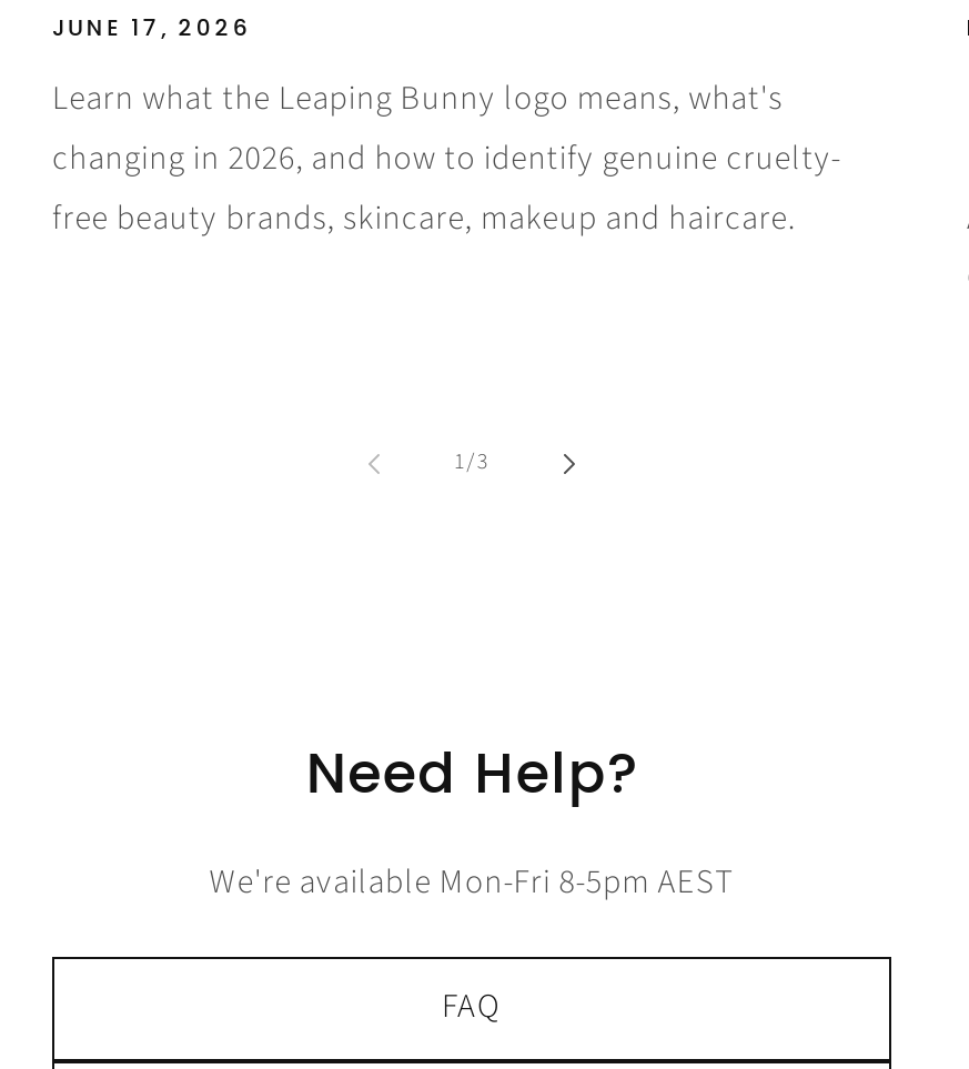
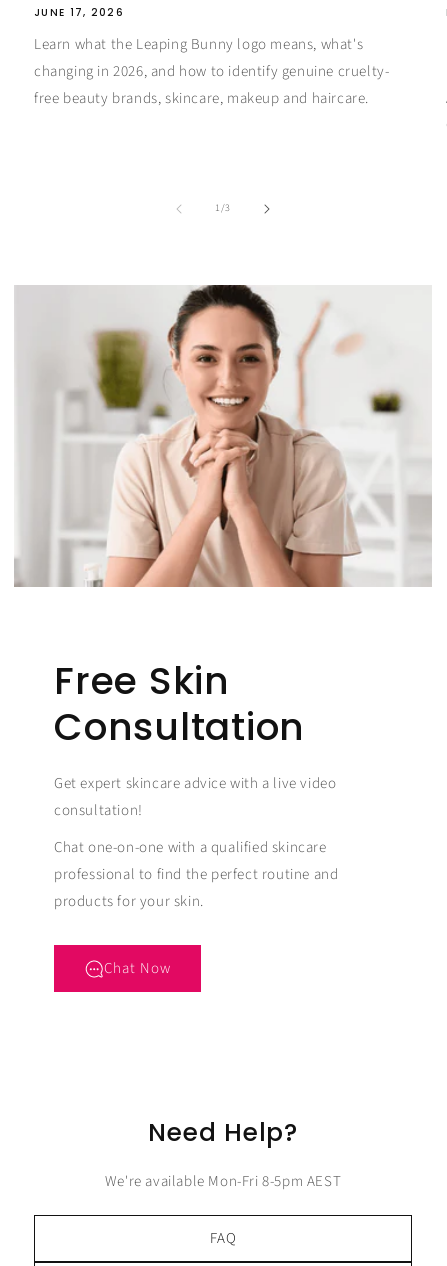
+ [image]

+ Free Skin
+ Consultation
+ Get expert skincare advice with a live video
+ consultation!
+ Chat one-on-one with a qualified skincare
+ professional to find the perfect routine and
+ products for your skin.
+ Chat Now
